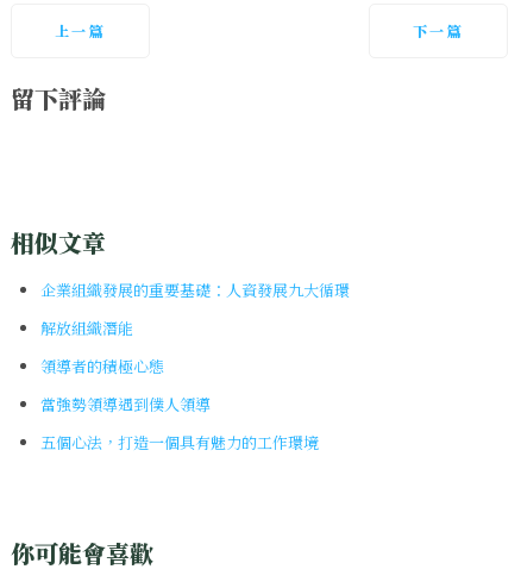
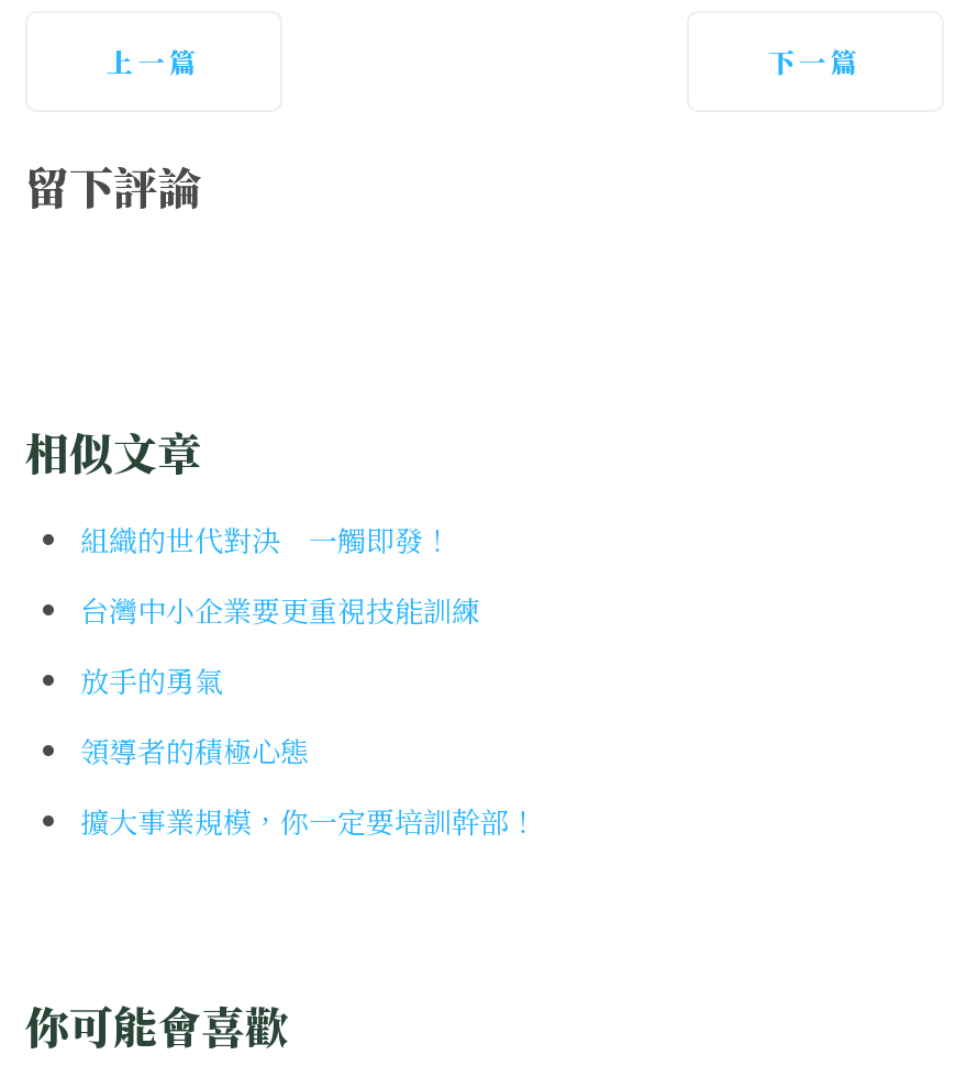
- 企業組織發展的重要基礎：人資發展九大循環
- 解放組織潛能
+ 組織的世代對決 一觸即發！
+ 台灣中小企業要更重視技能訓練
+ 放手的勇氣

moved down: 領導者的積極心態

- 當強勢領導遇到僕人領導
- 五個心法，打造一個具有魅力的工作環境
+ 擴大事業規模，你一定要培訓幹部！
